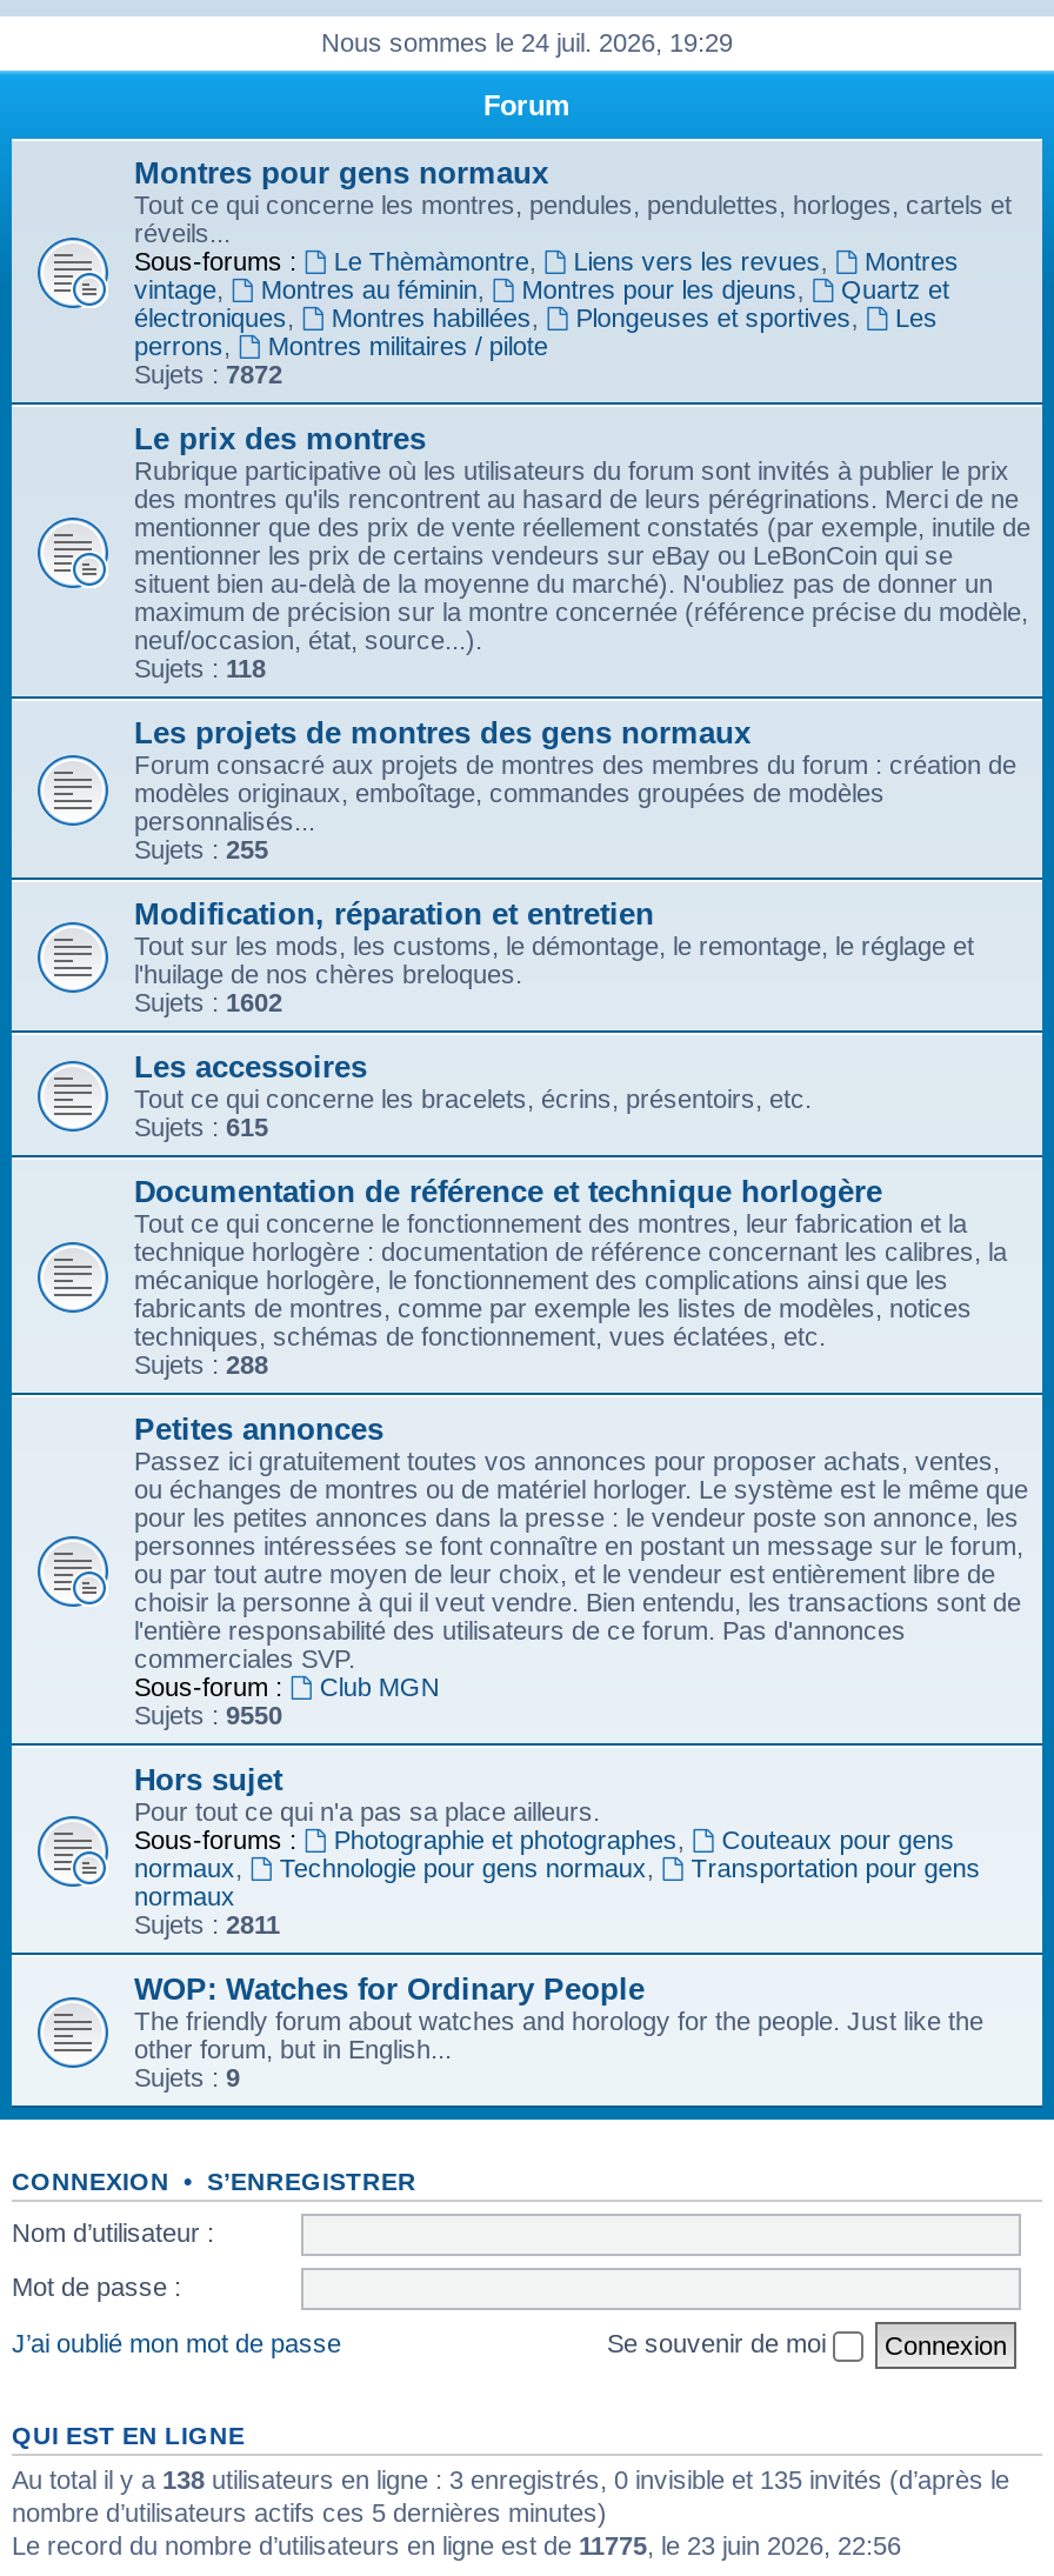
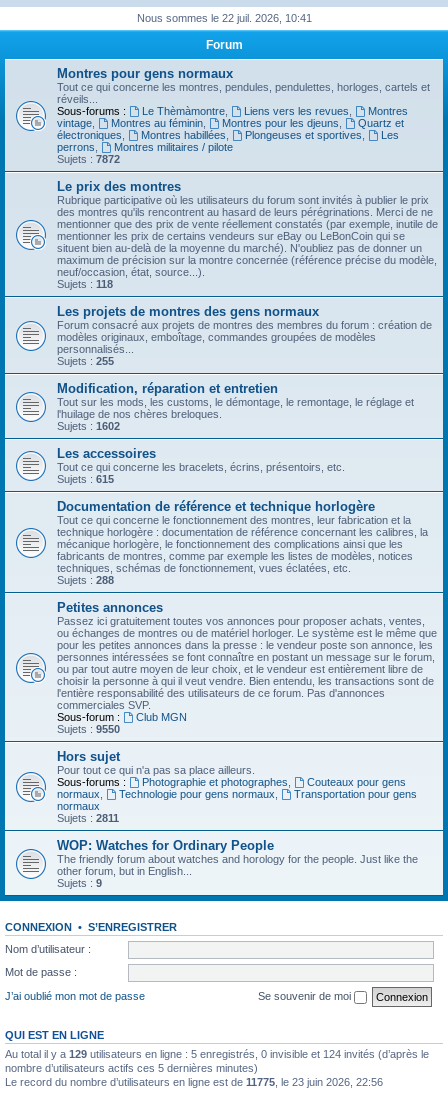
- Nous sommes le 24 juil. 2026, 19:29
+ Nous sommes le 22 juil. 2026, 10:41

- Au total il y a 138 utilisateurs en ligne : 3 enregistrés, 0 invisible et 135 invités (d’après le
+ Au total il y a 129 utilisateurs en ligne : 5 enregistrés, 0 invisible et 124 invités (d’après le
